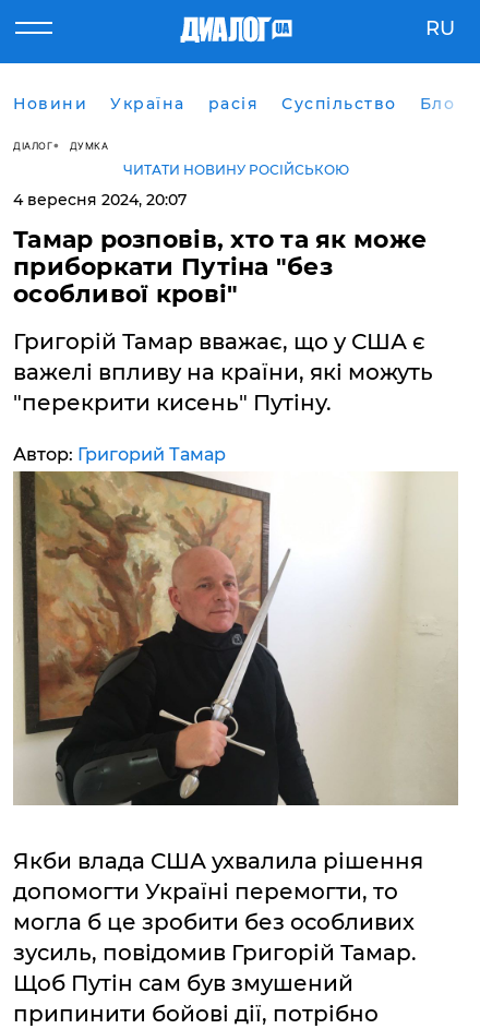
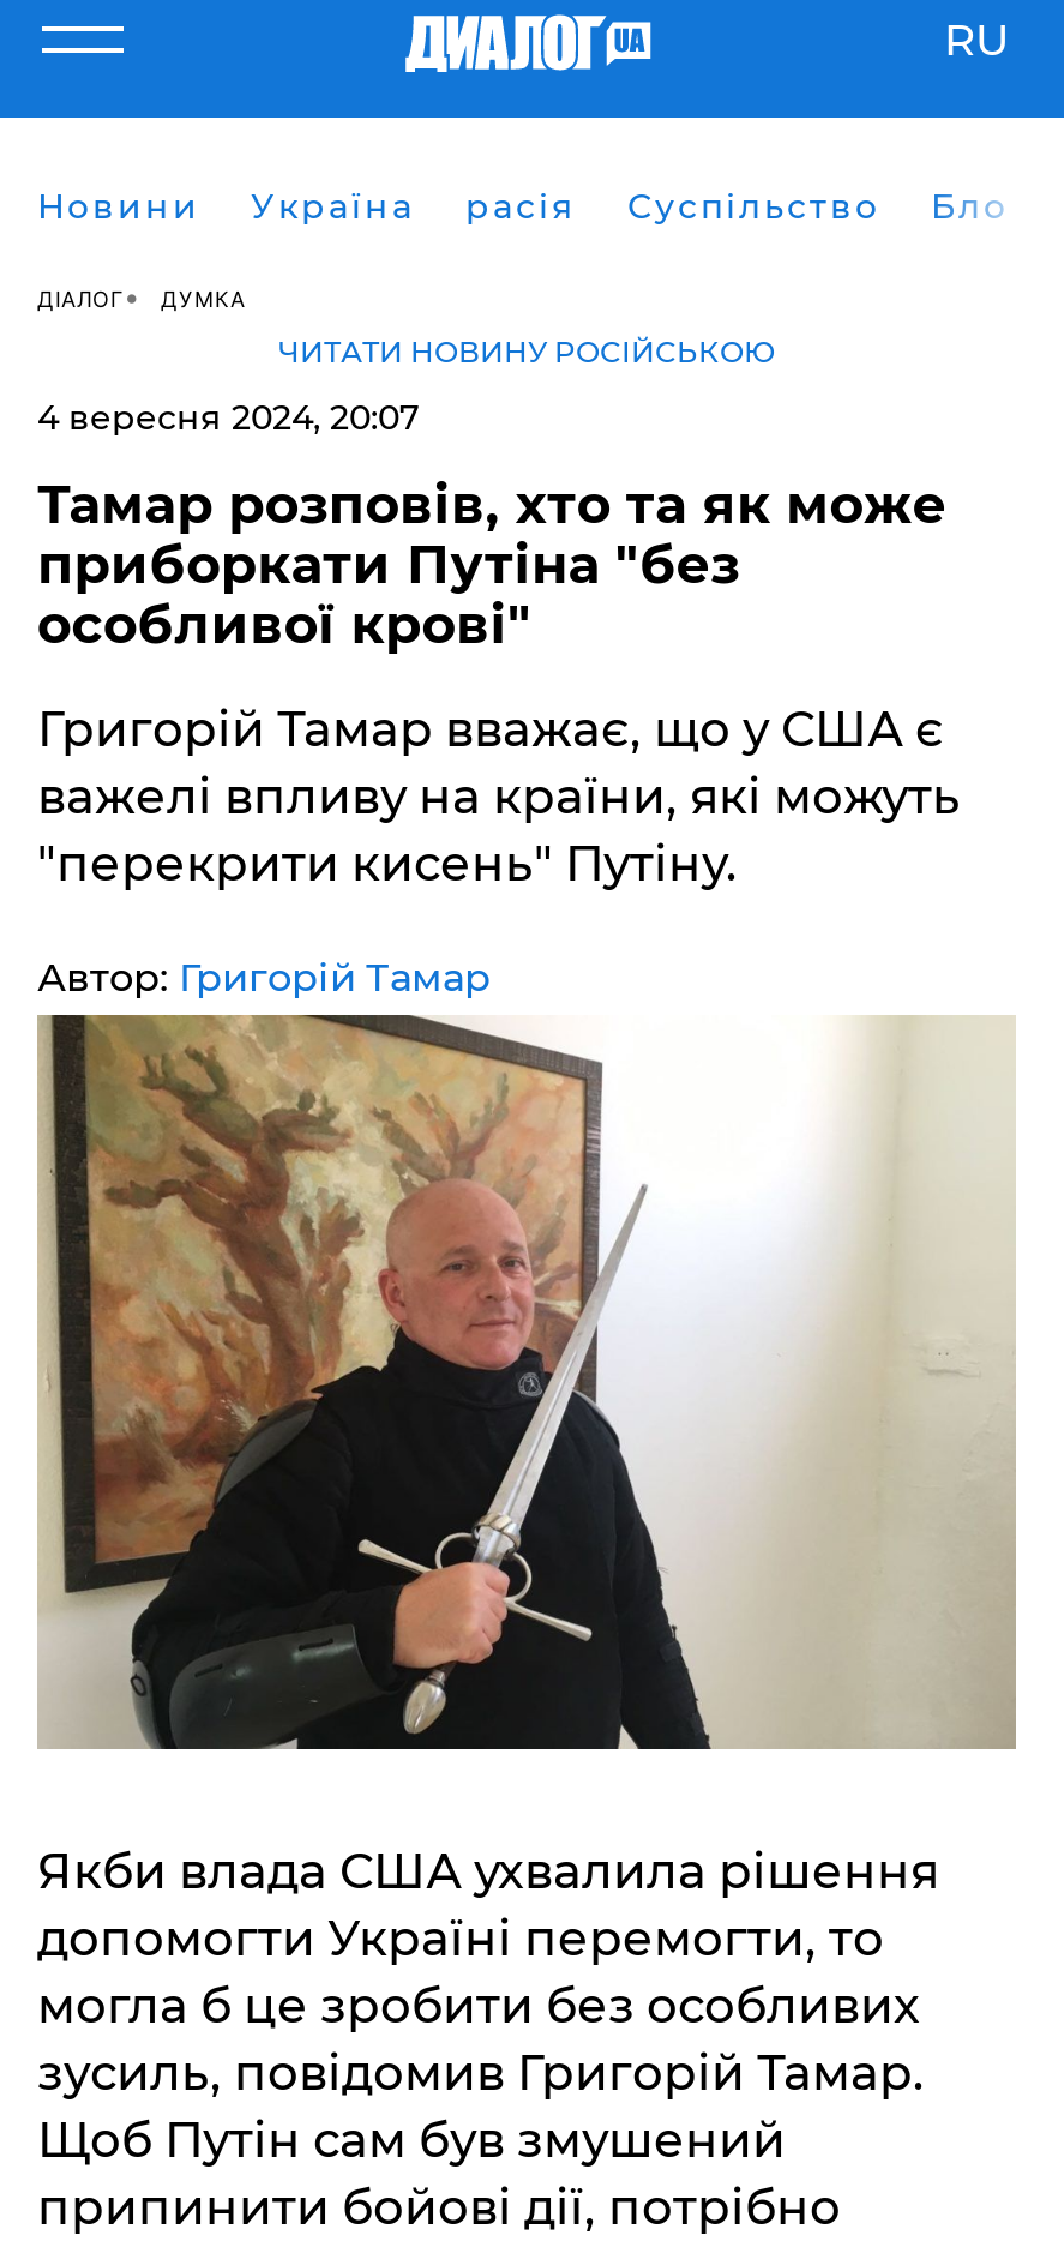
- Автор: Григорий Тамар
+ Автор: Григорій Тамар
